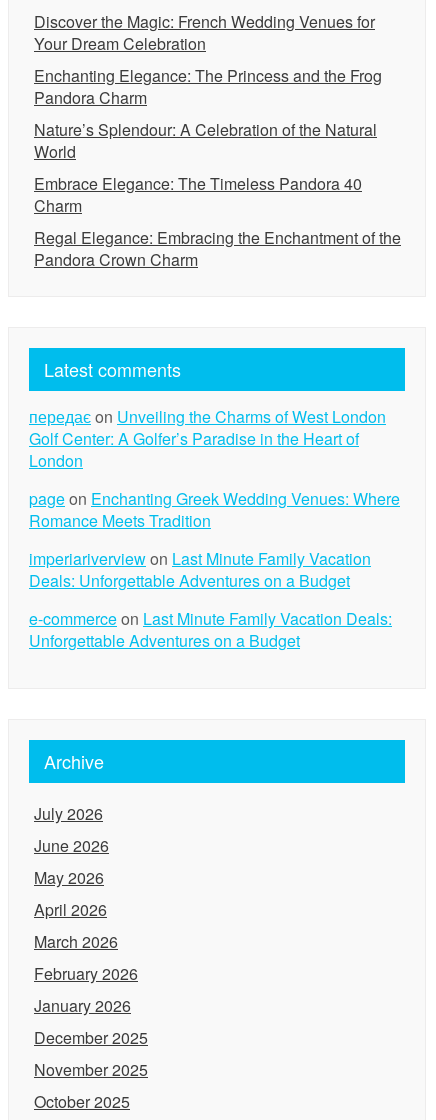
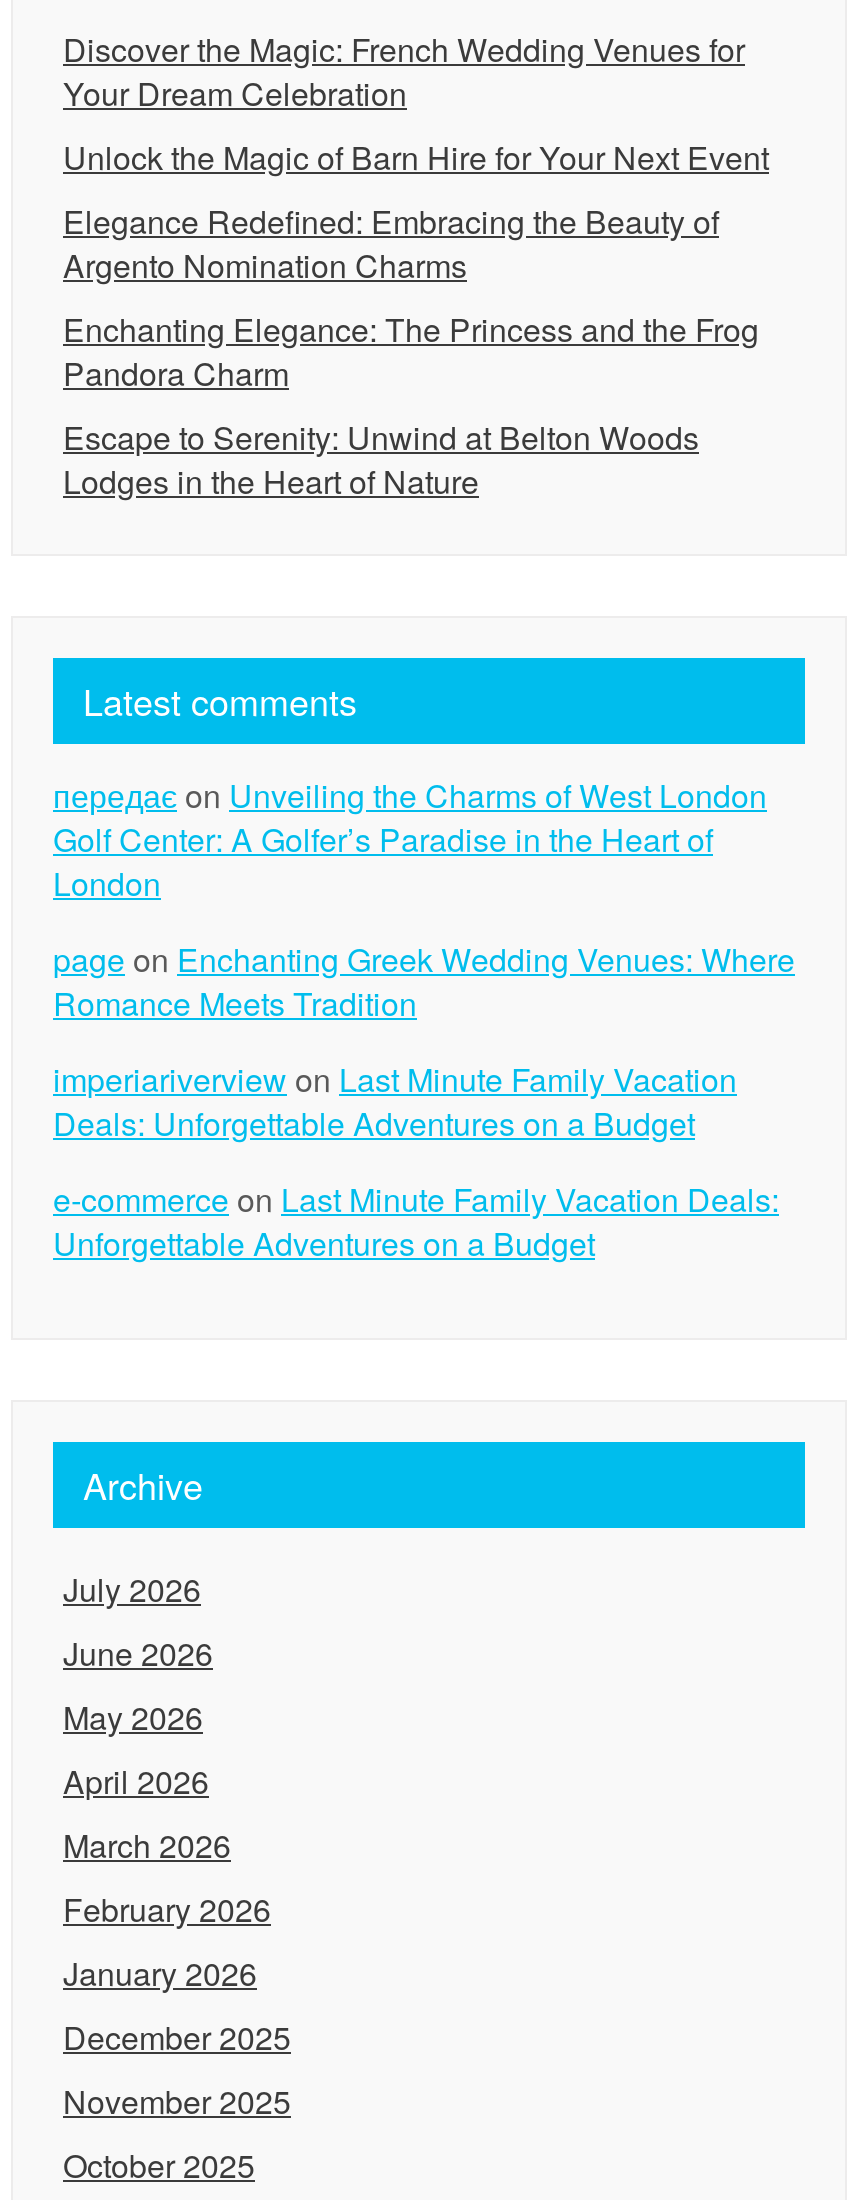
+ Unlock the Magic of Barn Hire for Your Next Event
+ Elegance Redefined: Embracing the Beauty of
+ Argento Nomination Charms

moved down: Enchanting Elegance: The Princess and the Frog | Pandora Charm

- Nature’s Splendour: A Celebration of the Natural
- World
- Embrace Elegance: The Timeless Pandora 40
- Charm
- Regal Elegance: Embracing the Enchantment of the
- Pandora Crown Charm
+ Escape to Serenity: Unwind at Belton Woods
+ Lodges in the Heart of Nature
